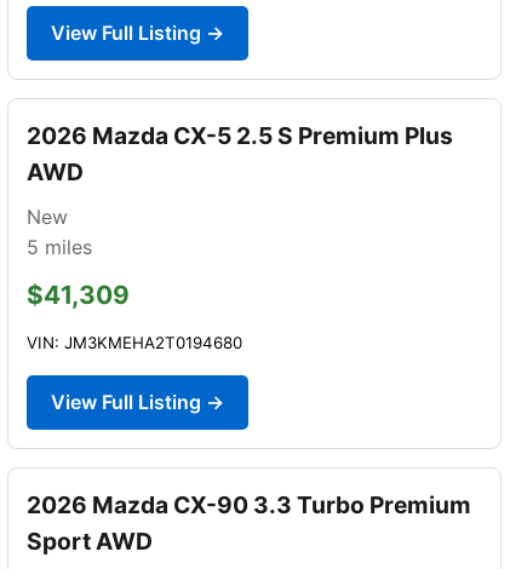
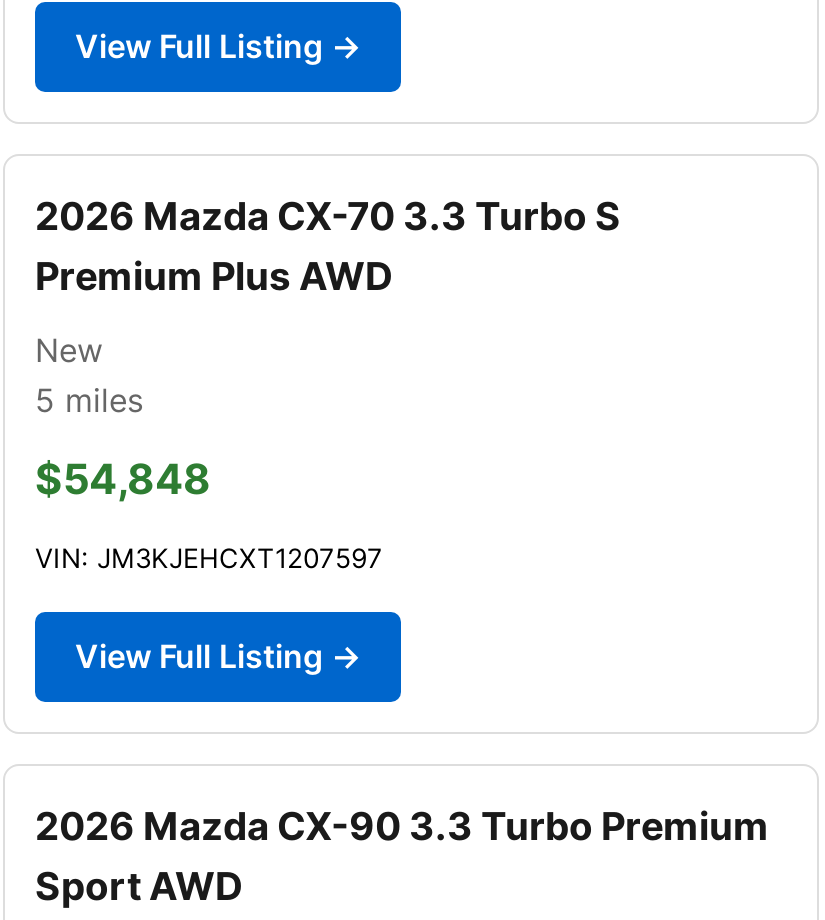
- 2026 Mazda CX-5 2.5 S Premium Plus
- AWD
+ 2026 Mazda CX-70 3.3 Turbo S
+ Premium Plus AWD

- $41,309
+ $54,848

- VIN: JM3KMEHA2T0194680
+ VIN: JM3KJEHCXT1207597
